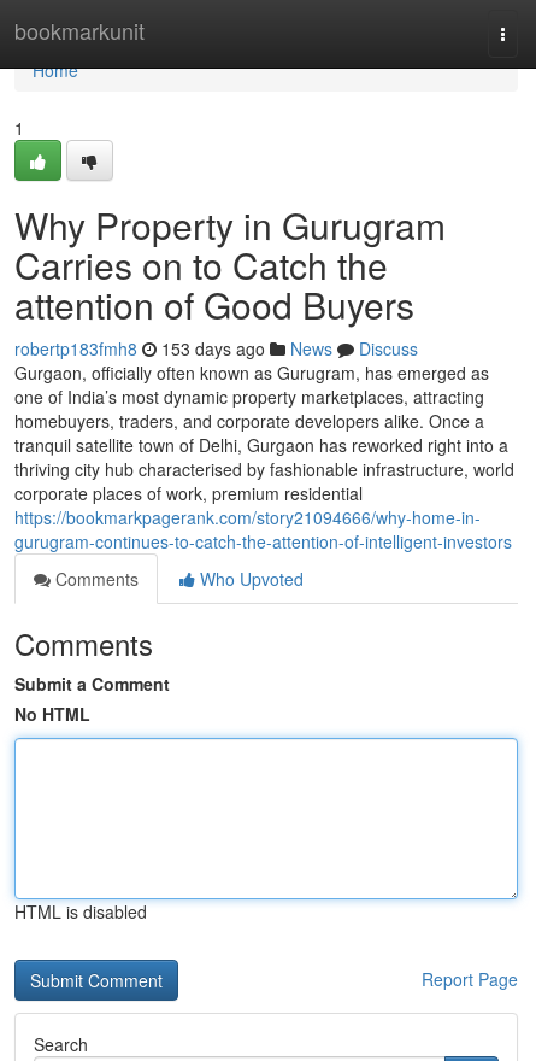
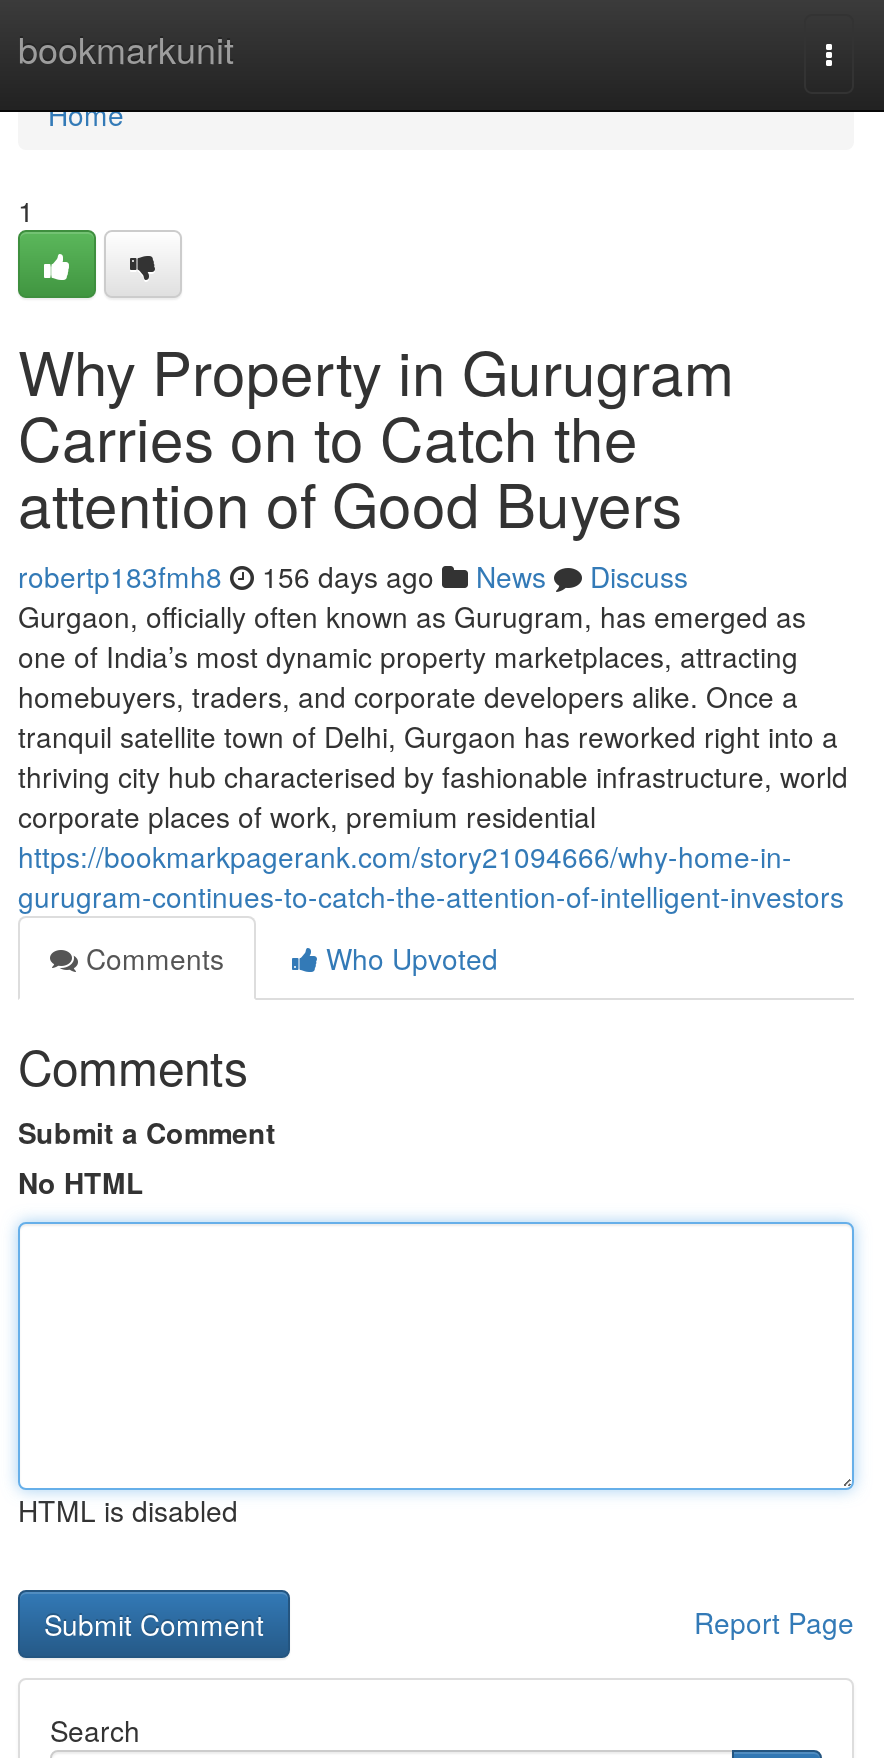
- robertp183fmh8 153 days ago News Discuss
+ robertp183fmh8 156 days ago News Discuss
